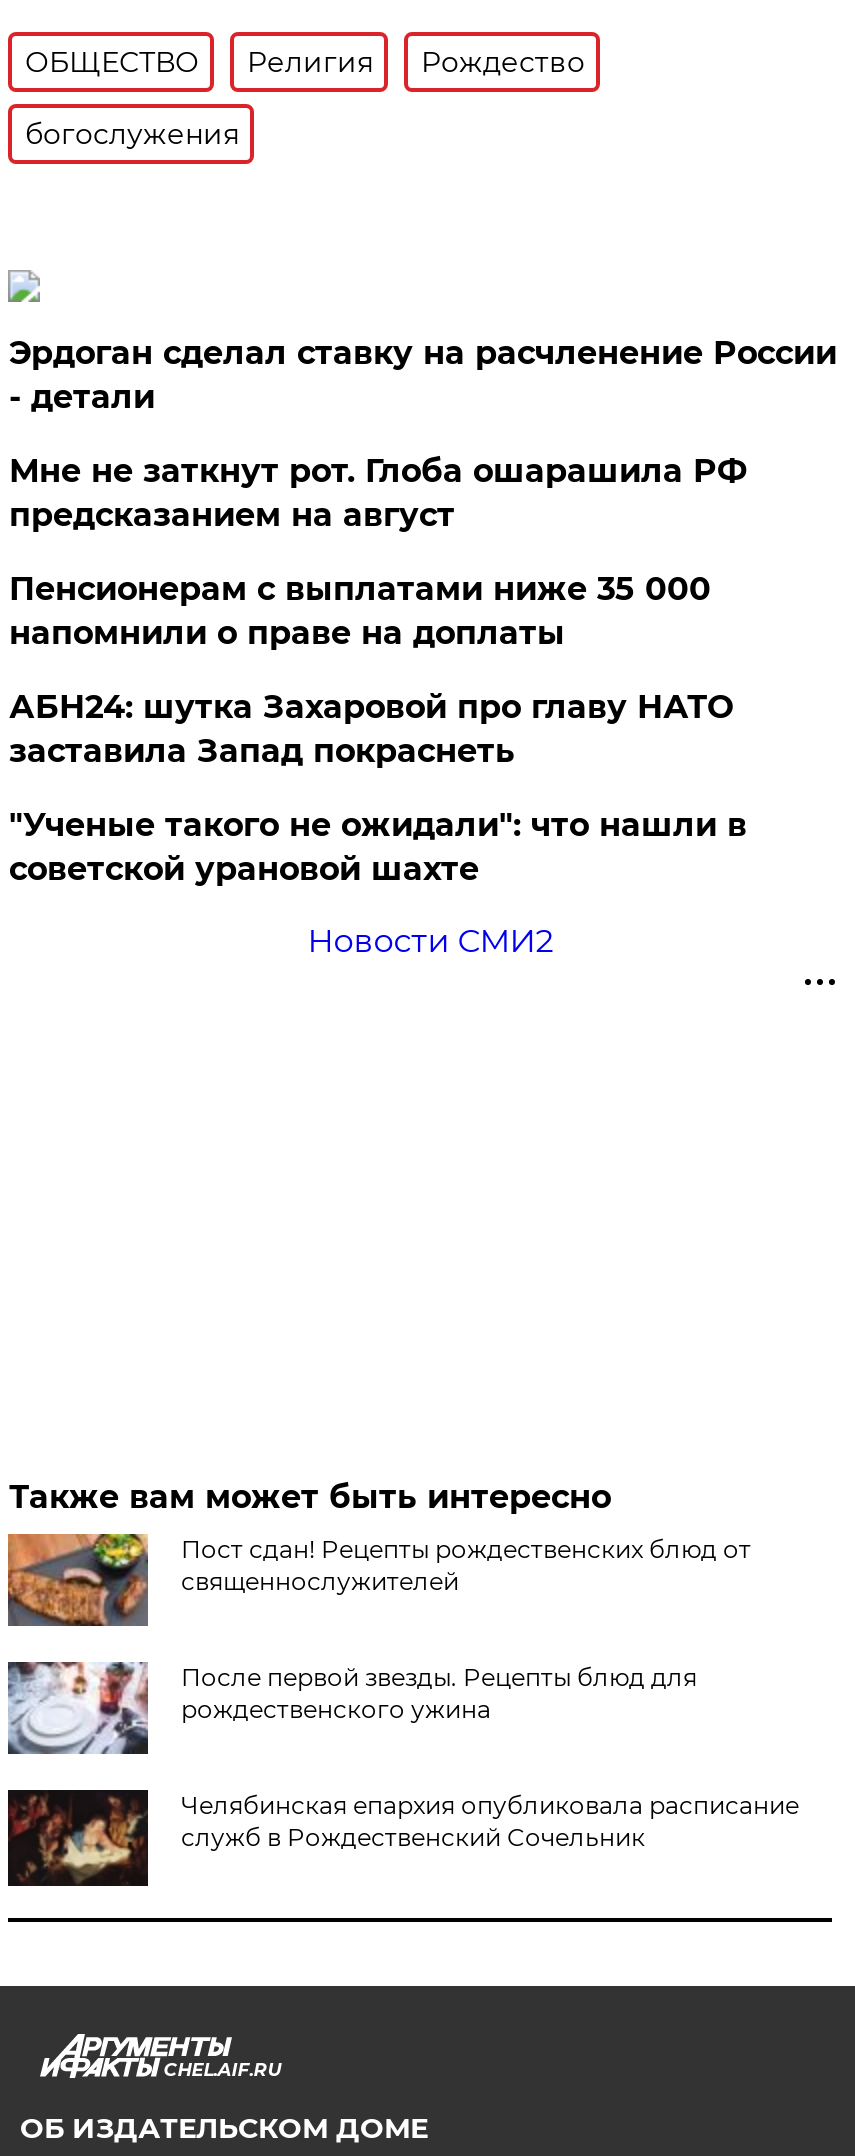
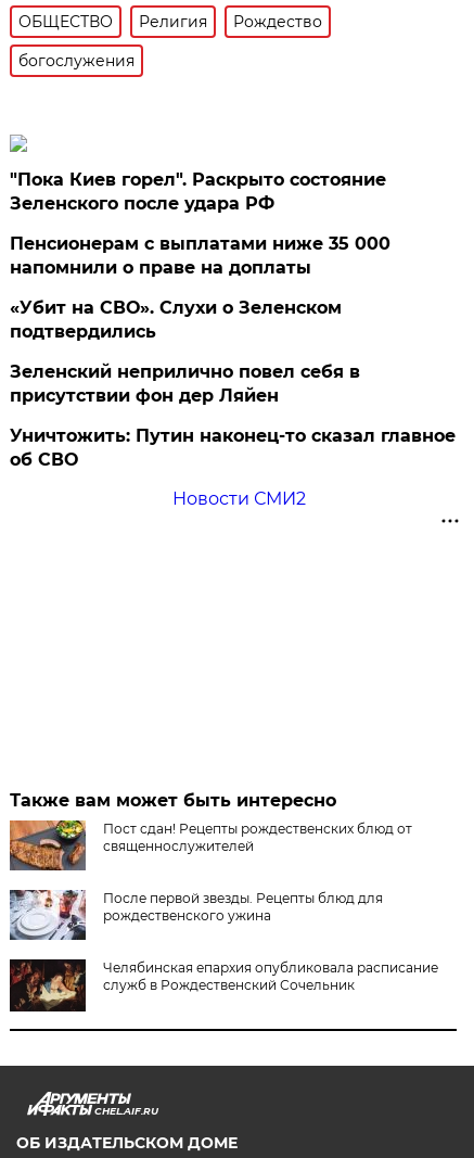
- Эрдоган сделал ставку на расчленение России
- - детали
- Мне не заткнут рот. Глоба ошарашила РФ
- предсказанием на август
+ "Пока Киев горел". Раскрыто состояние
+ Зеленского после удара РФ

moved up: Пенсионерам с выплатами ниже 35 000 | напомнили о праве на доплаты

- АБН24: шутка Захаровой про главу НАТО
- заставила Запад покраснеть
- "Ученые такого не ожидали": что нашли в
- советской урановой шахте
+ «Убит на СВО». Слухи о Зеленском
+ подтвердились
+ Зеленский неприлично повел cебя в
+ присутствии фон дер Ляйен
+ Уничтожить: Путин наконец-то сказал главное
+ об СВО
